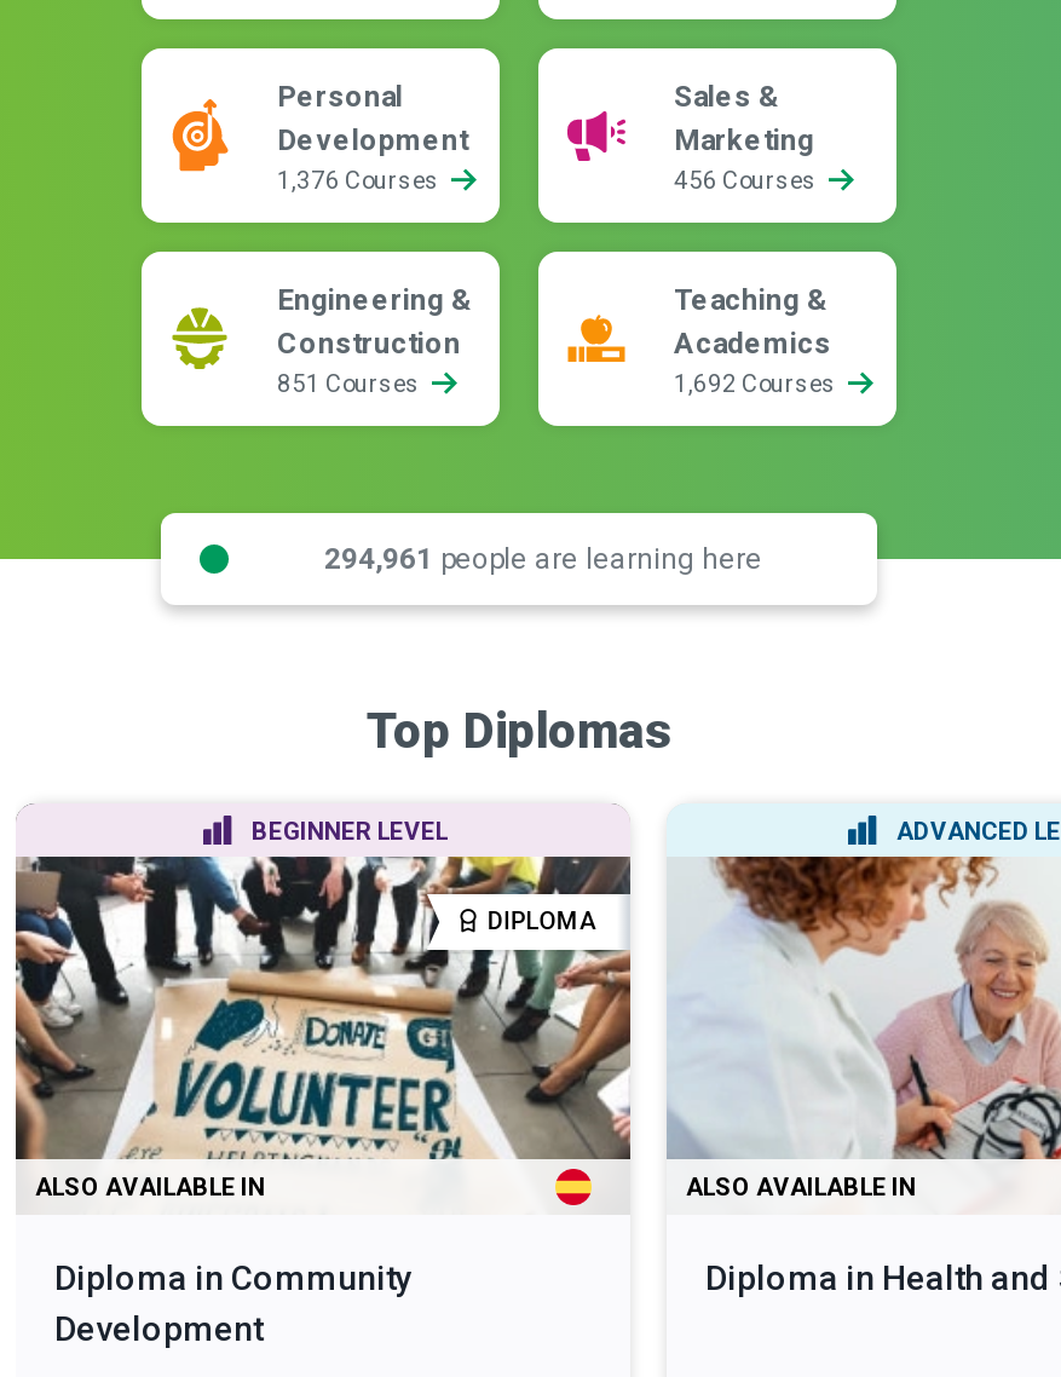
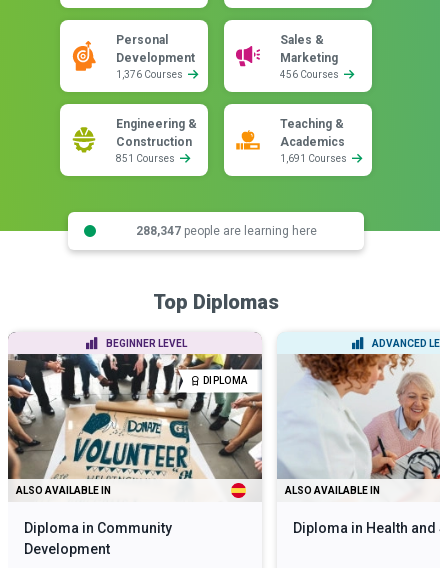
- 1,692 Courses
+ 1,691 Courses

- 294,961 people are learning here
+ 288,347 people are learning here
